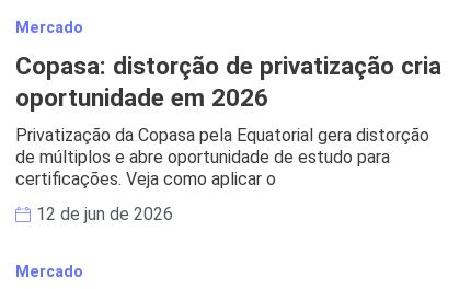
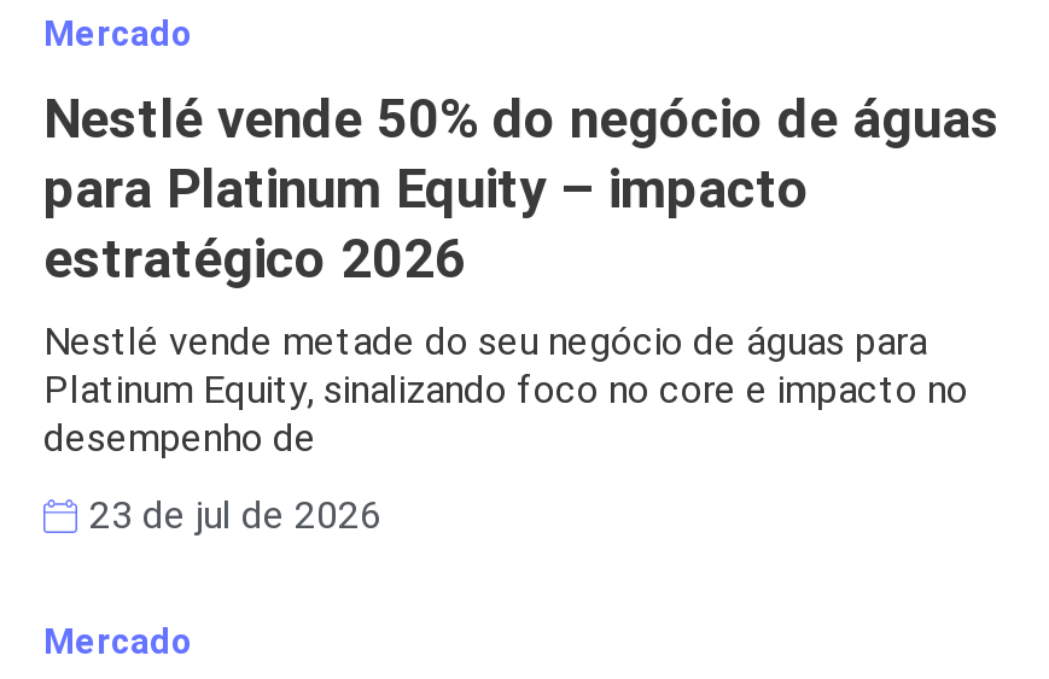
- Copasa: distorção de privatização cria
- oportunidade em 2026
+ Nestlé vende 50% do negócio de águas
+ para Platinum Equity – impacto
+ estratégico 2026

- Privatização da Copasa pela Equatorial gera distorção
- de múltiplos e abre oportunidade de estudo para
- certificações. Veja como aplicar o
+ Nestlé vende metade do seu negócio de águas para
+ Platinum Equity, sinalizando foco no core e impacto no
+ desempenho de

- 12 de jun de 2026
+ 23 de jul de 2026
